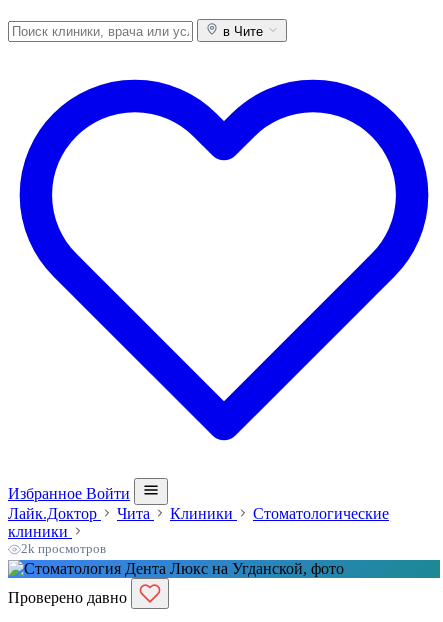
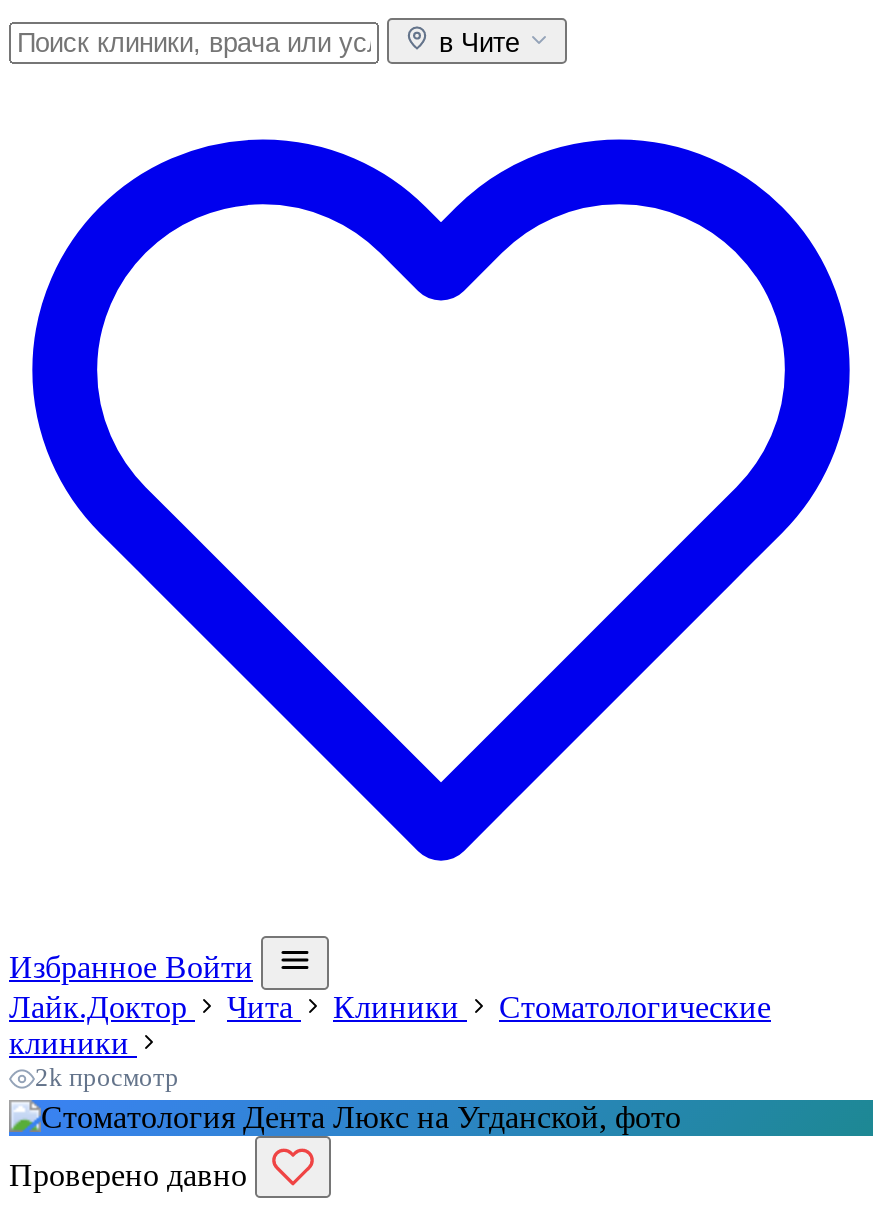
- 2k просмотров
+ 2k просмотр
